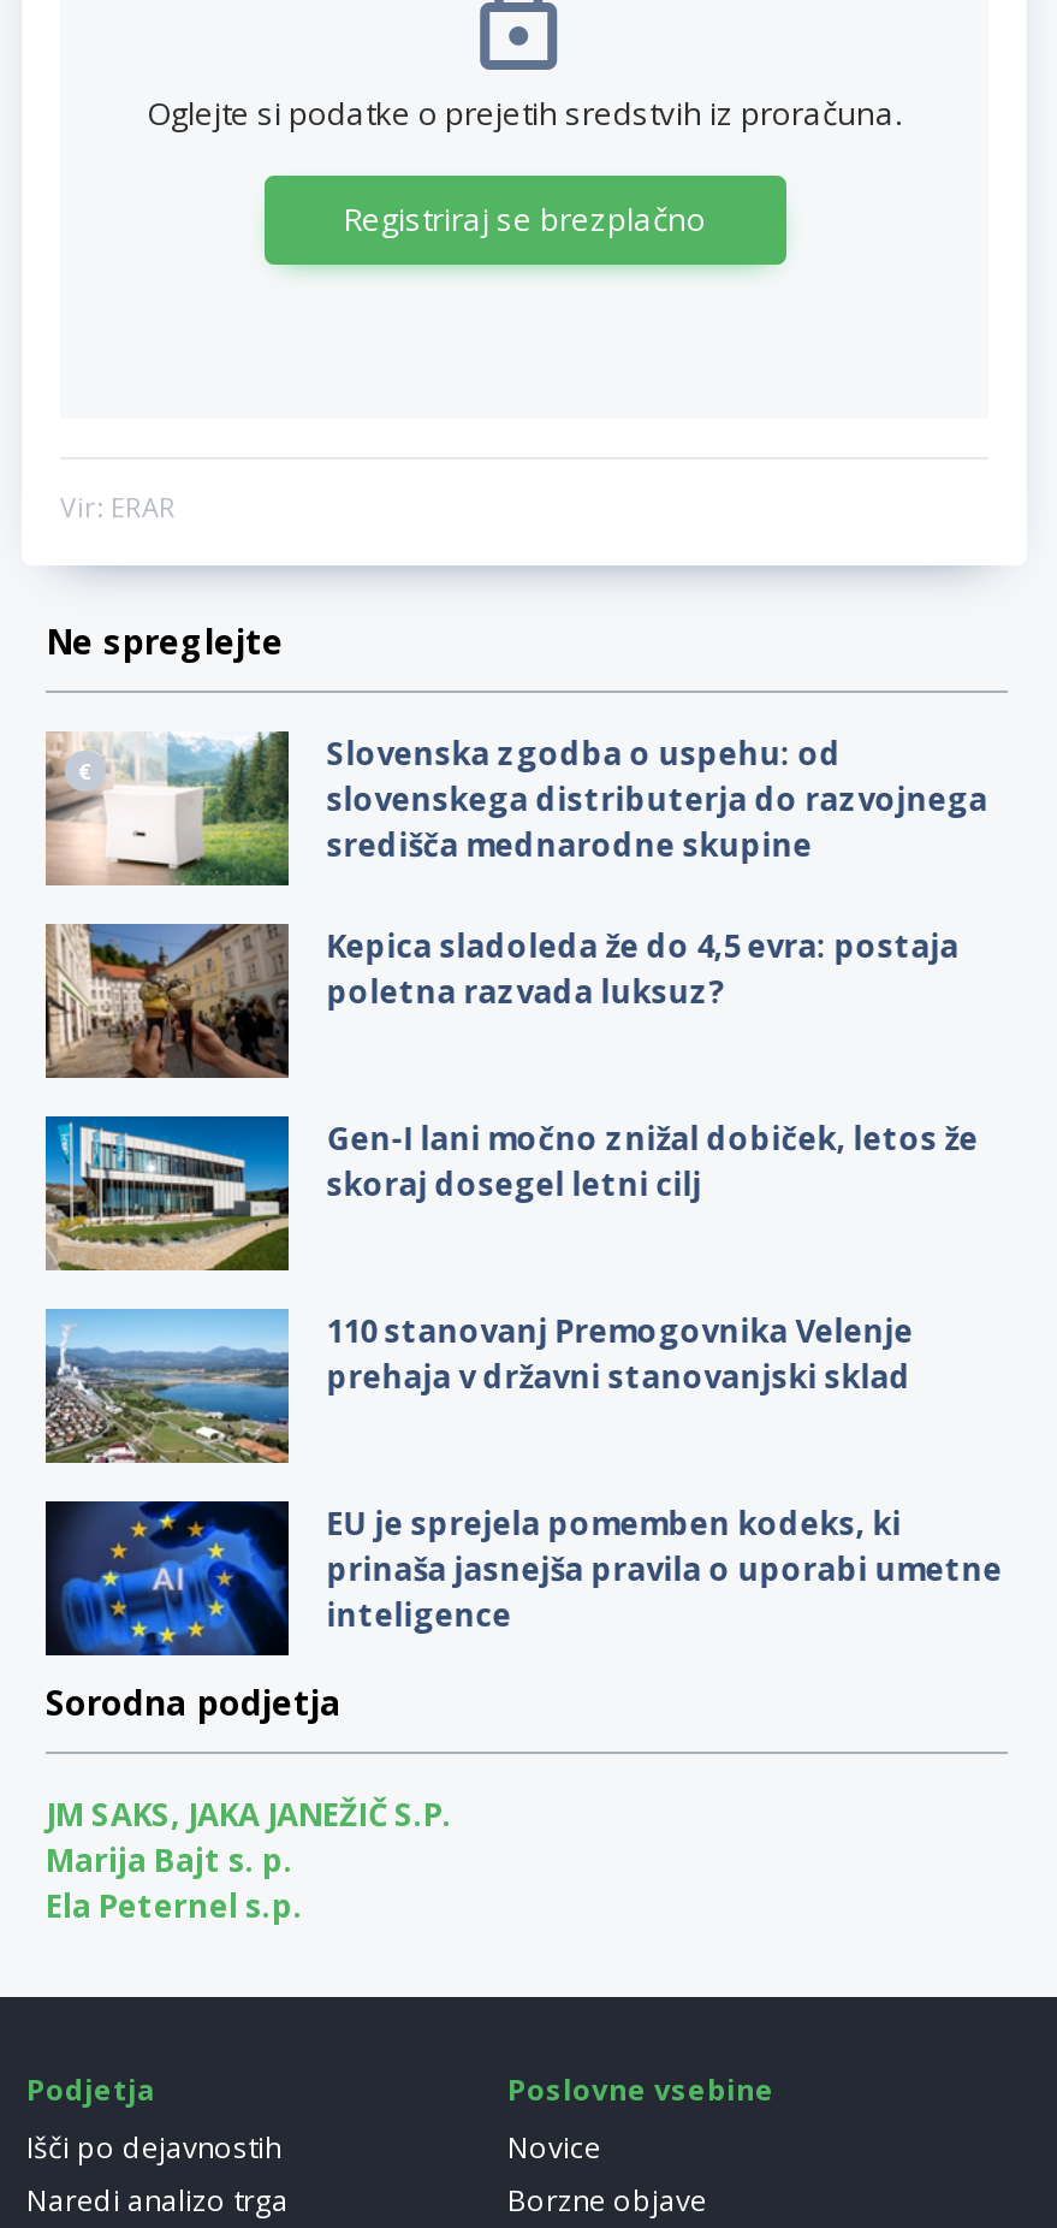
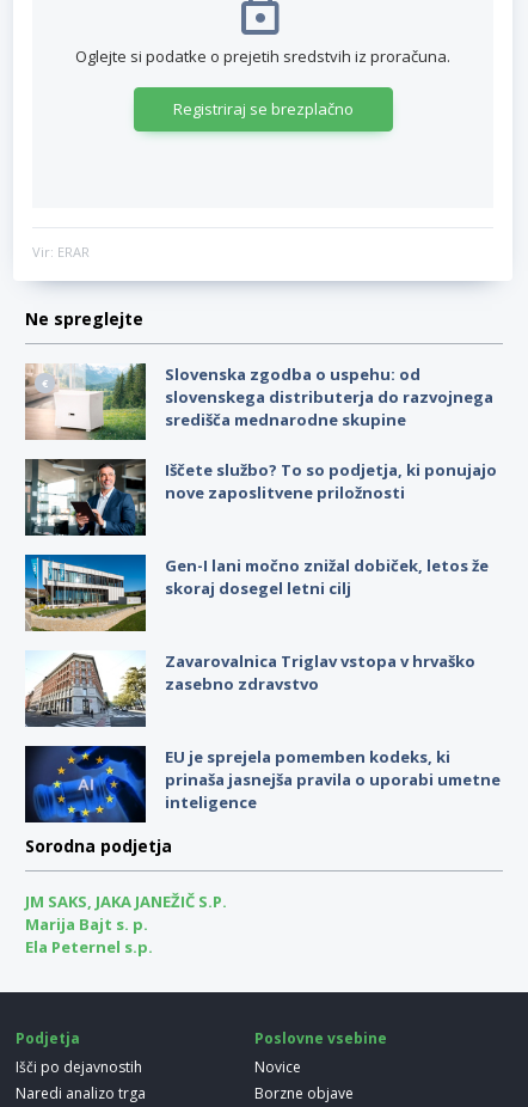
- [image]
- Kepica sladoleda že do 4,5 evra: postaja
- poletna razvada luksuz?
+ [image]
+ Iščete službo? To so podjetja, ki ponujajo
+ nove zaposlitvene priložnosti

- [image]
- 110 stanovanj Premogovnika Velenje
- prehaja v državni stanovanjski sklad
+ [image]
+ Zavarovalnica Triglav vstopa v hrvaško
+ zasebno zdravstvo
